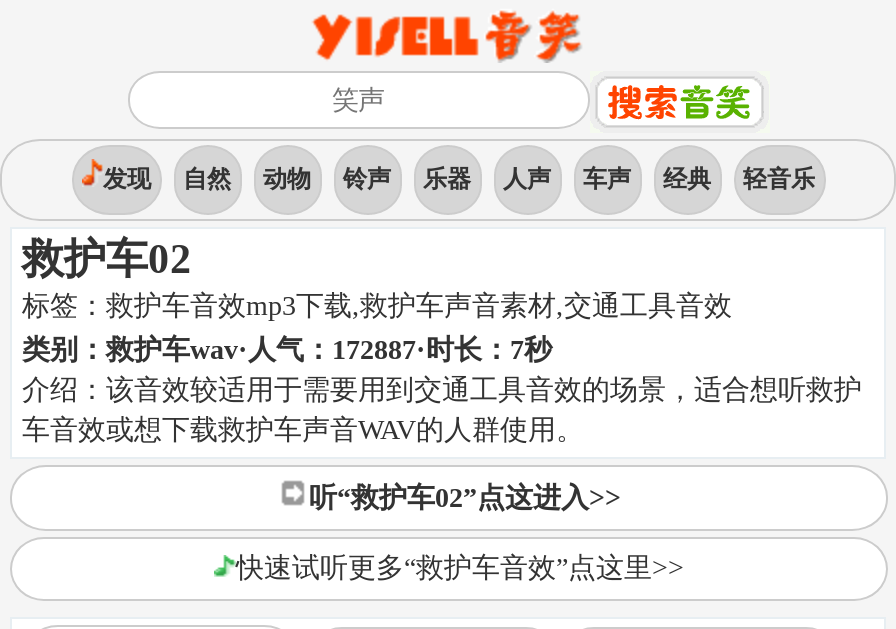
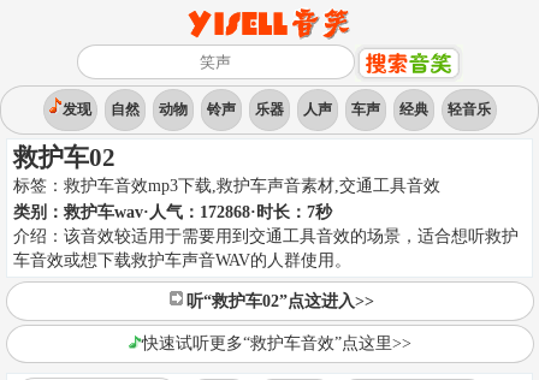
- 类别：救护车wav·人气：172887·时长：7秒
+ 类别：救护车wav·人气：172868·时长：7秒
